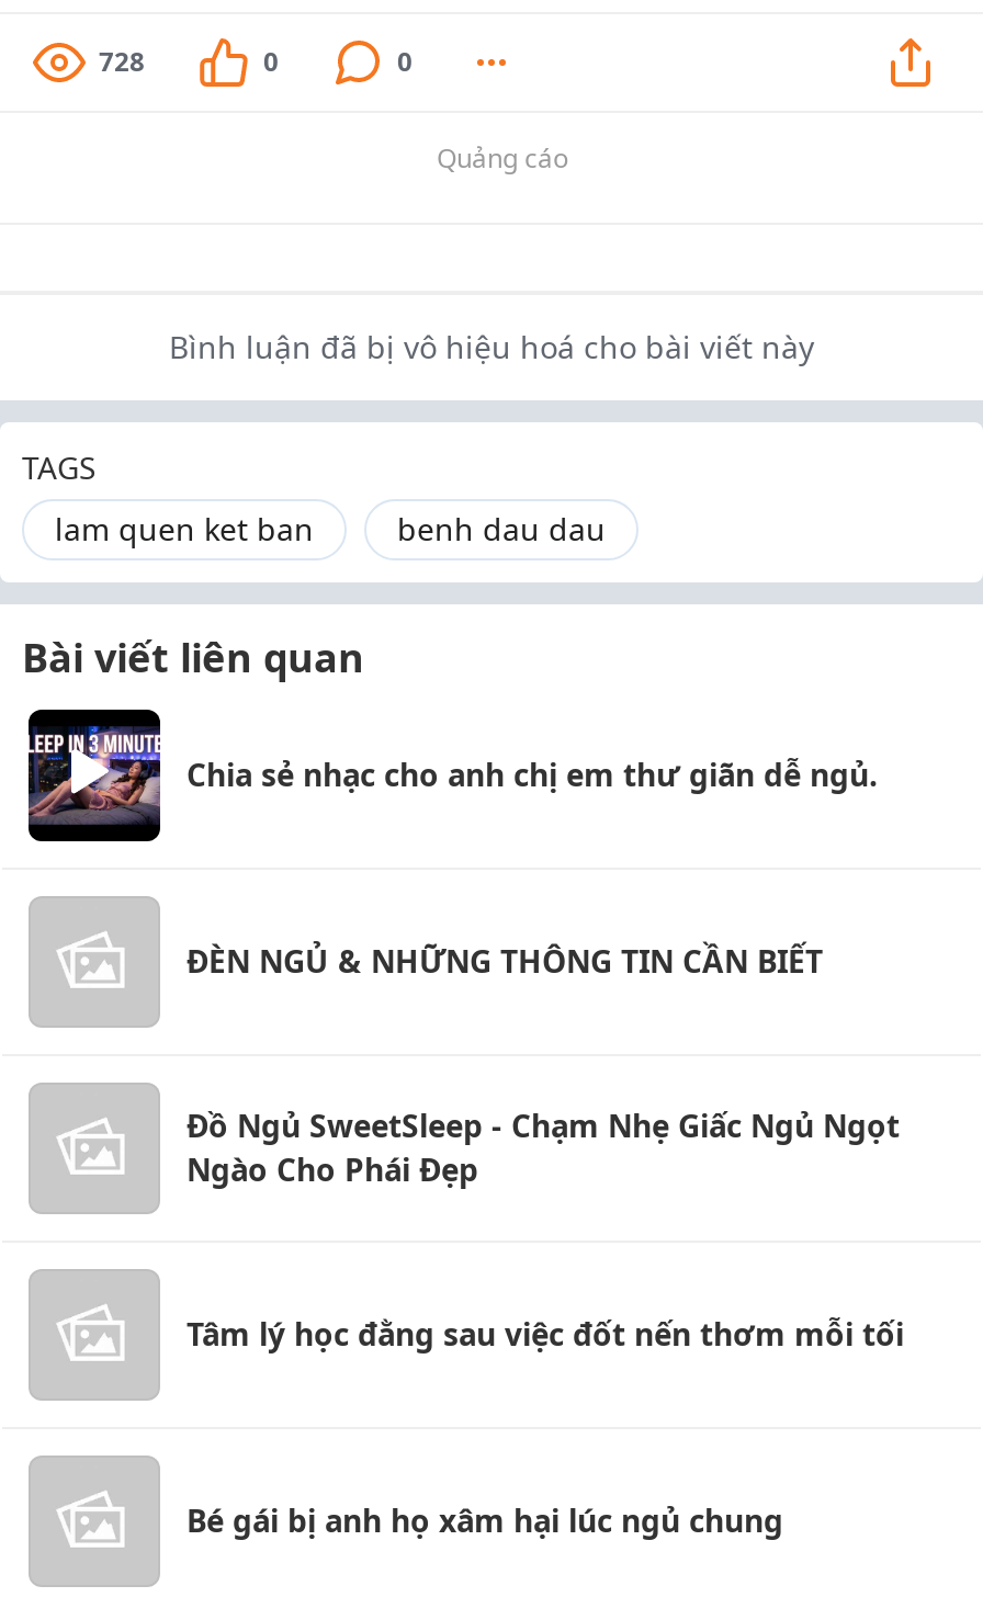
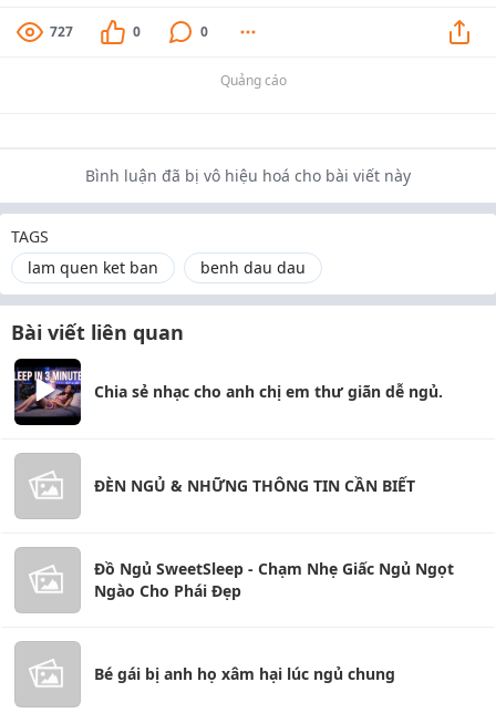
- 728
+ 727

- Tâm lý học đằng sau việc đốt nến thơm mỗi tối
